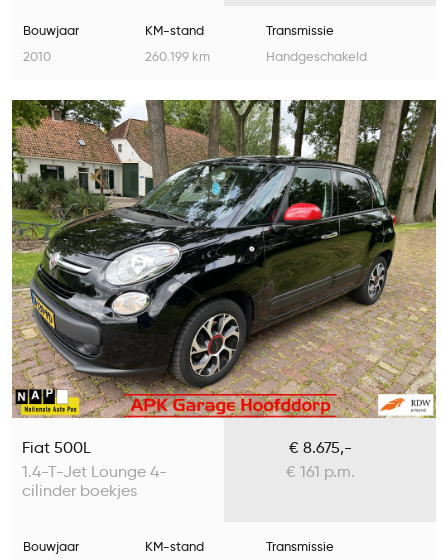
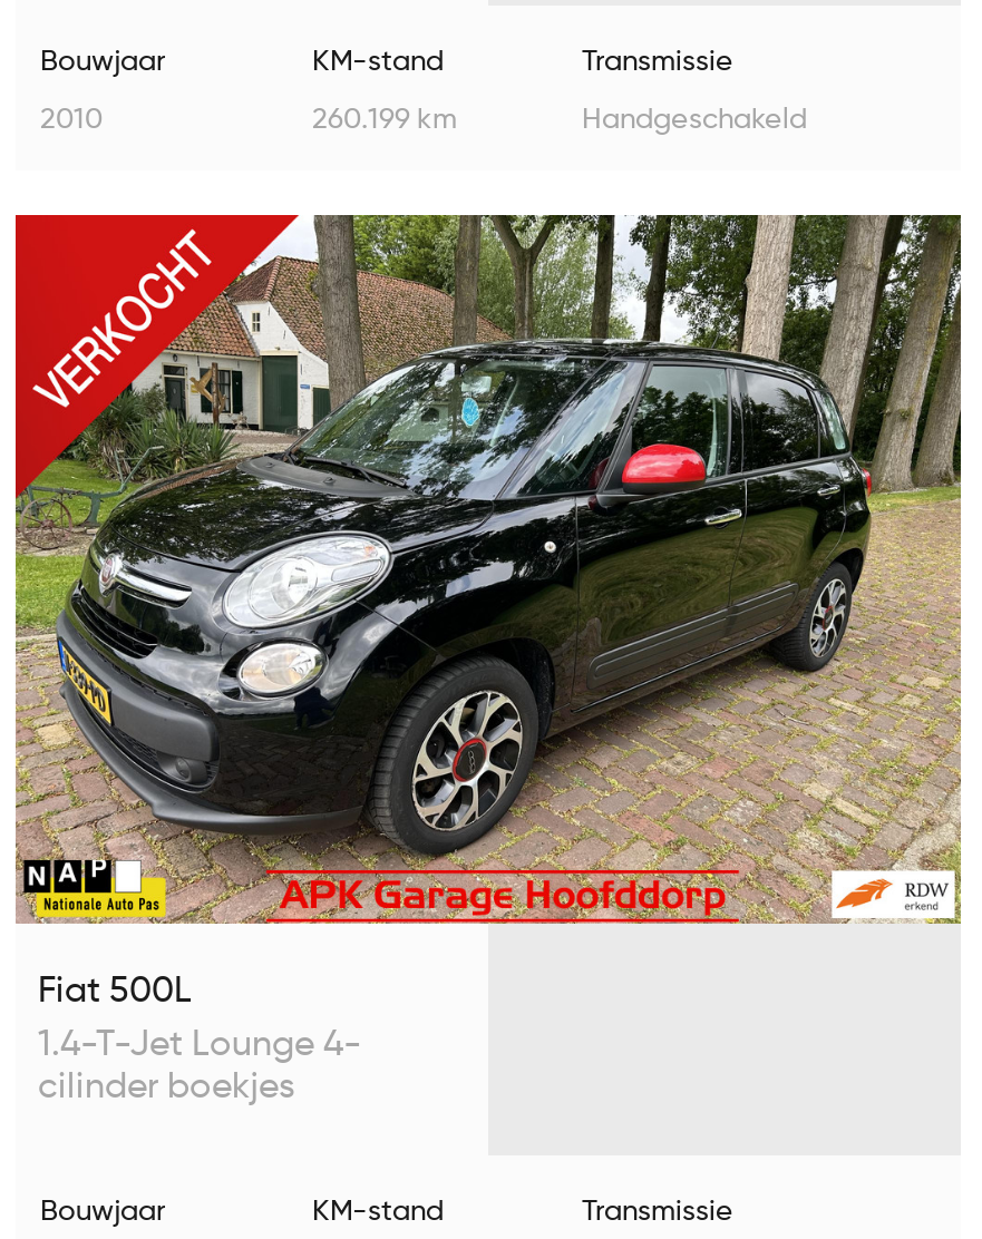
- [image]
+ [image]

- € 8.675,-
- € 161 p.m.
